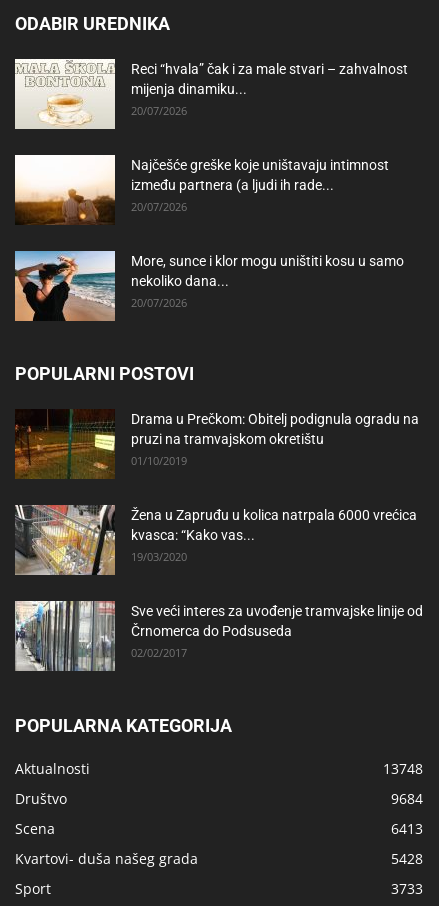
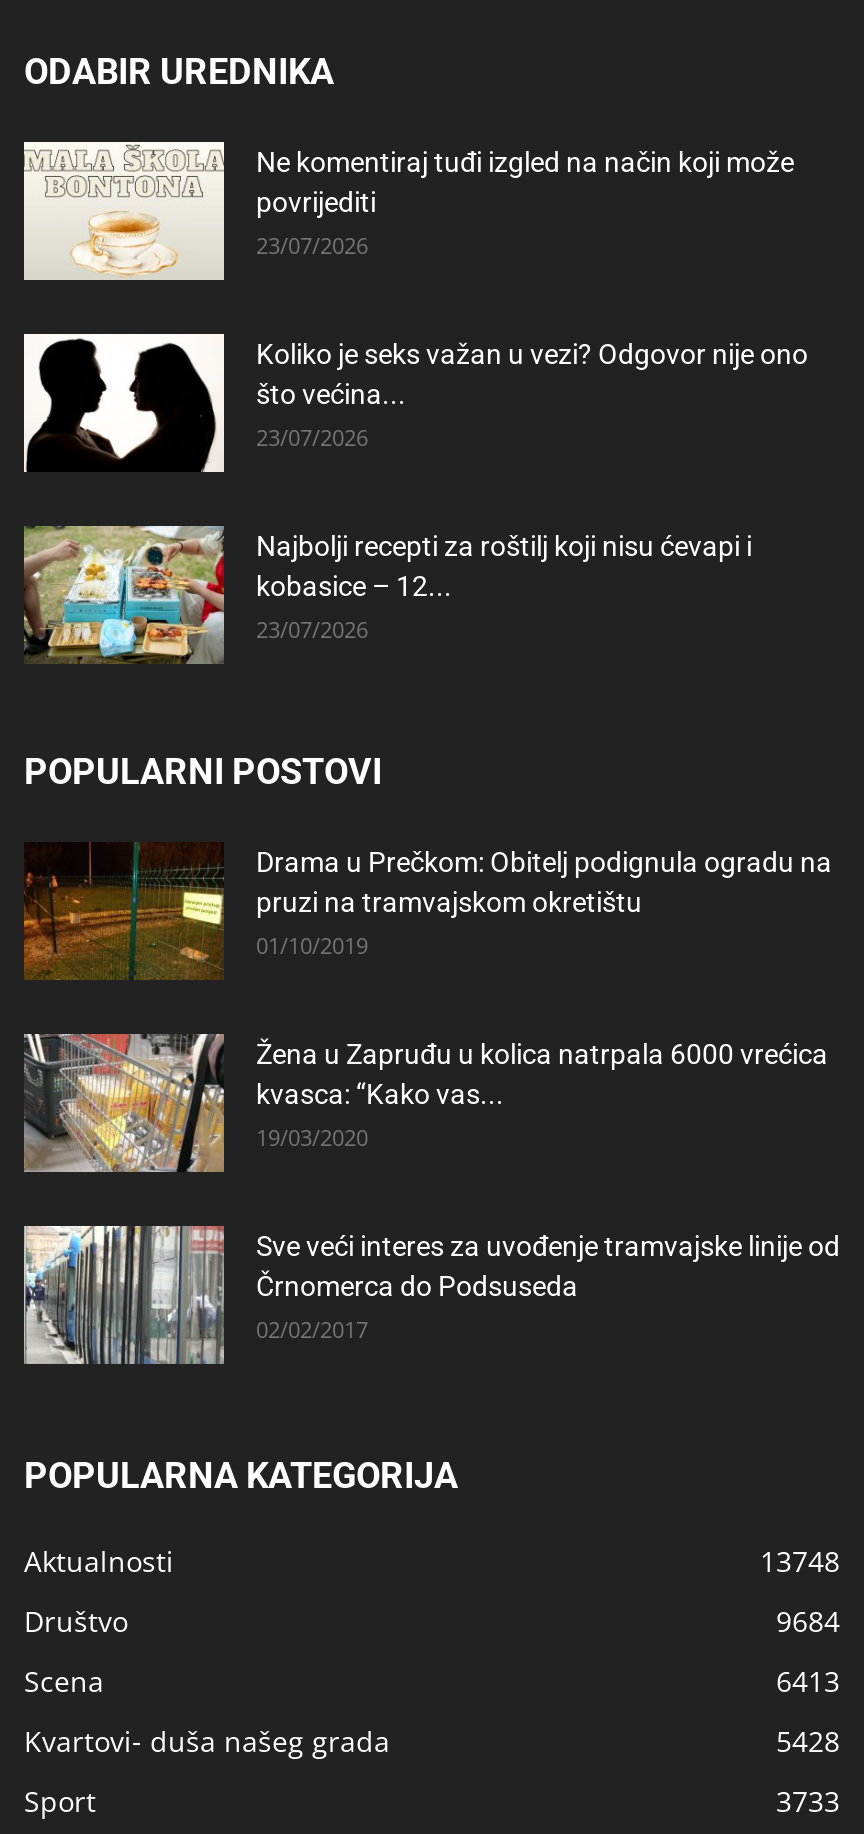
- Reci “hvala” čak i za male stvari – zahvalnost
- mijenja dinamiku...
- 20/07/2026
+ Ne komentiraj tuđi izgled na način koji može
+ povrijediti
+ 23/07/2026

- [image]
- Najčešće greške koje uništavaju intimnost
- između partnera (a ljudi ih rade...
- 20/07/2026
+ [image]
+ Koliko je seks važan u vezi? Odgovor nije ono
+ što većina...
+ 23/07/2026

- [image]
- More, sunce i klor mogu uništiti kosu u samo
- nekoliko dana...
- 20/07/2026
+ [image]
+ Najbolji recepti za roštilj koji nisu ćevapi i
+ kobasice – 12...
+ 23/07/2026
